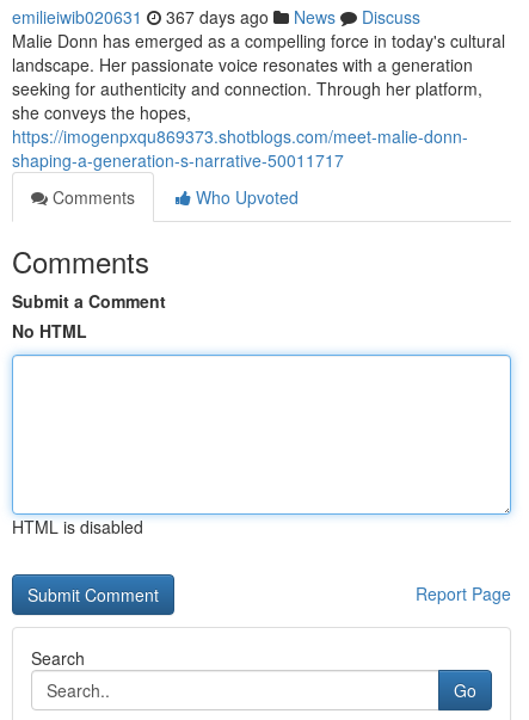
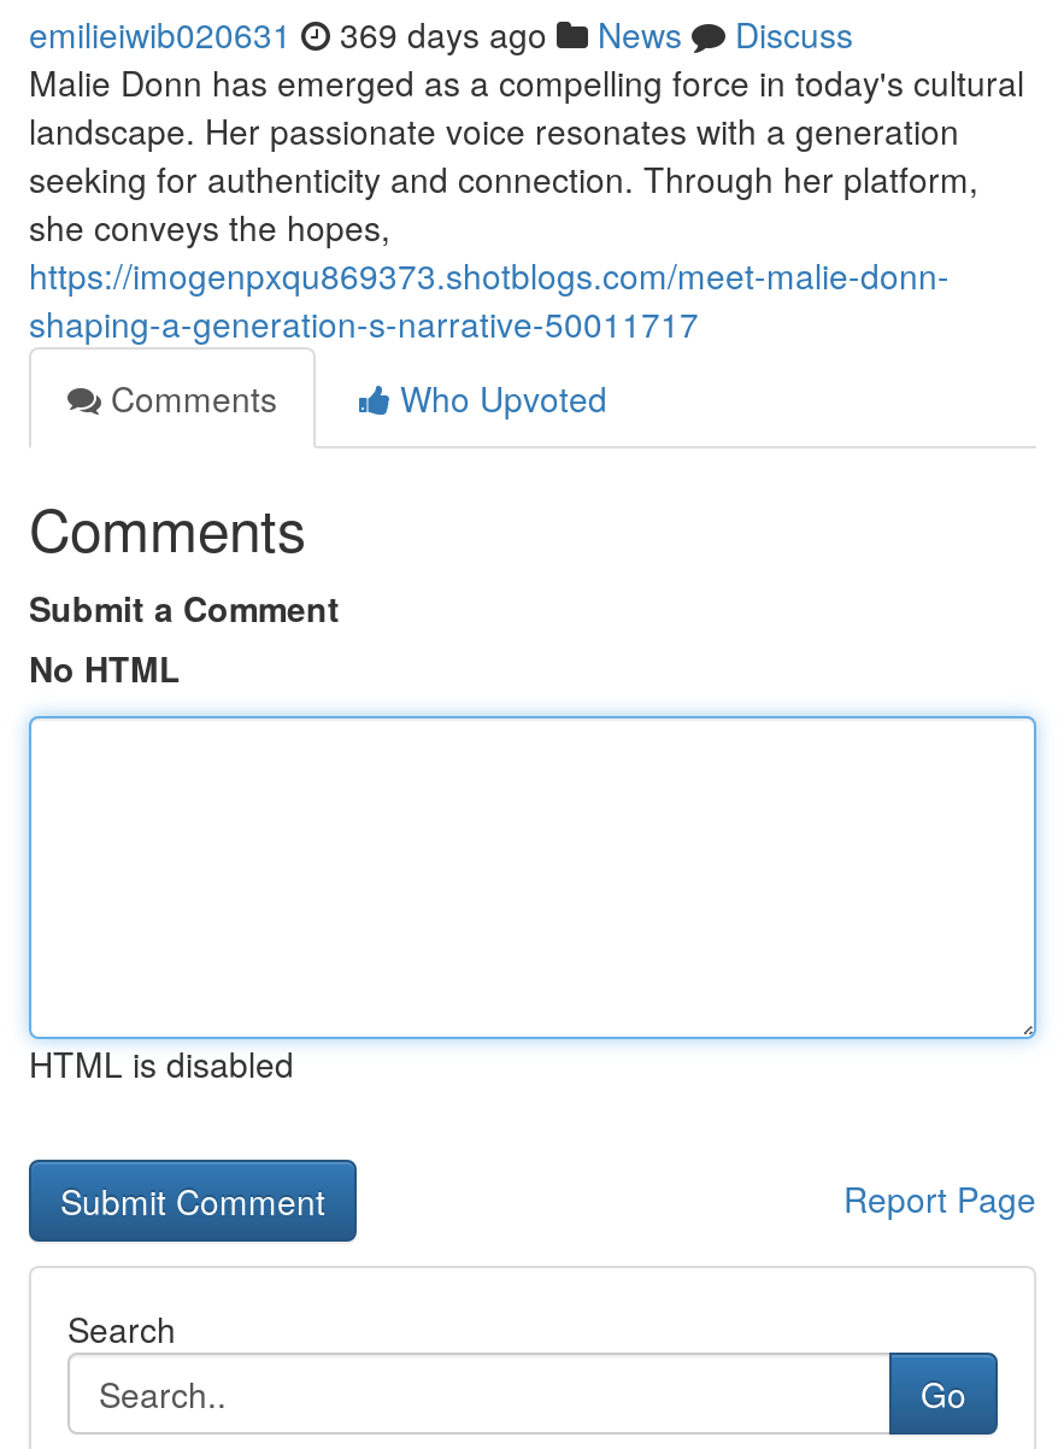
- emilieiwib020631 367 days ago News Discuss
+ emilieiwib020631 369 days ago News Discuss
